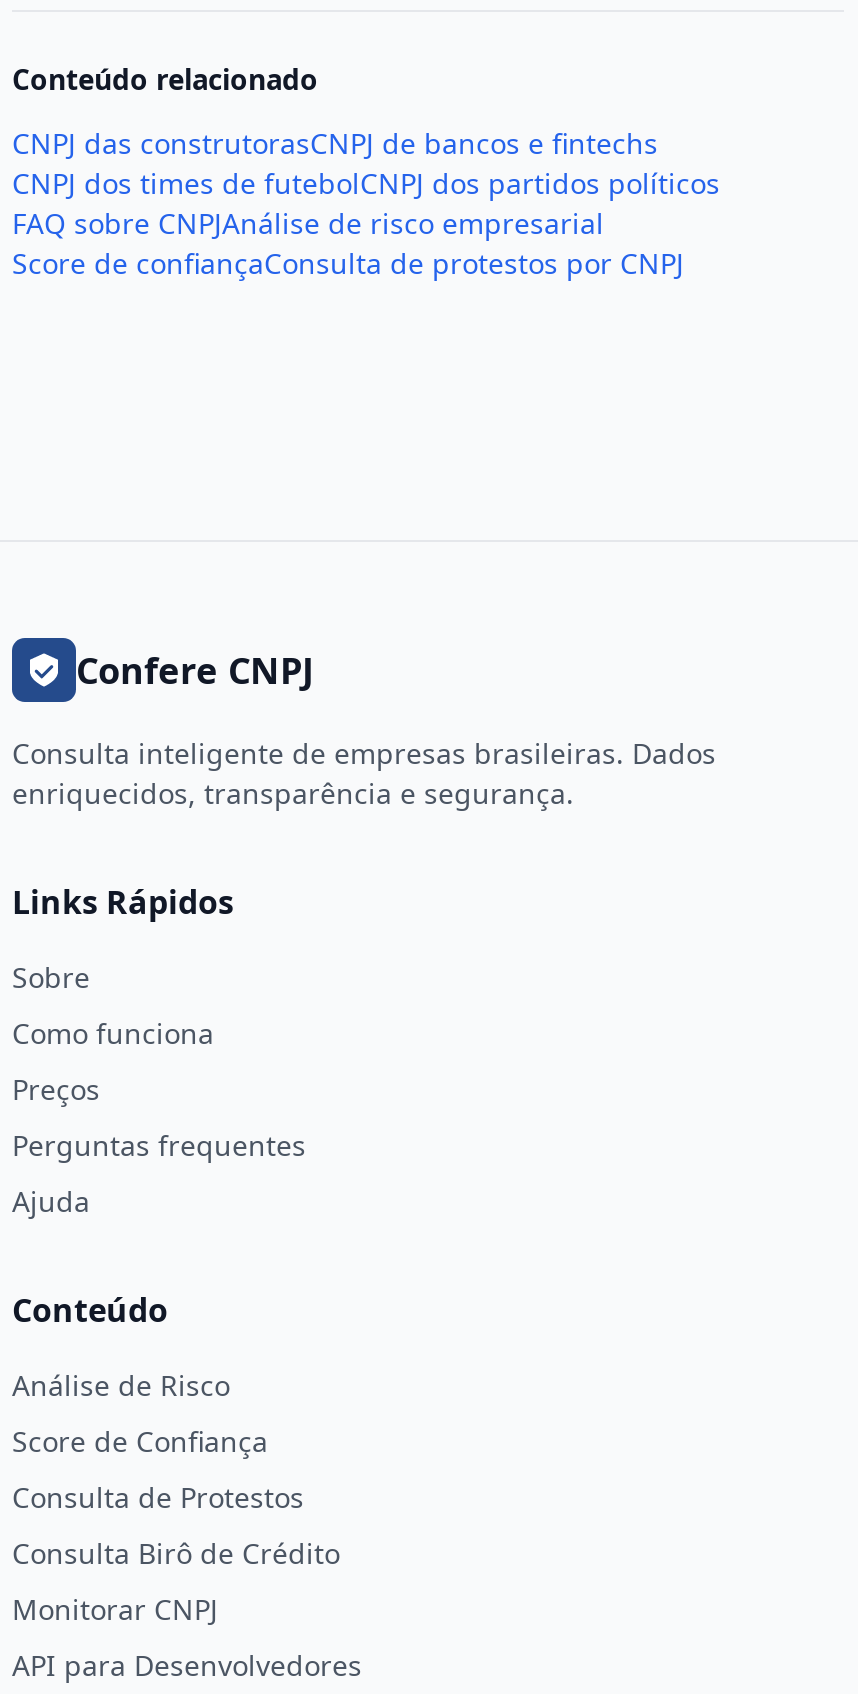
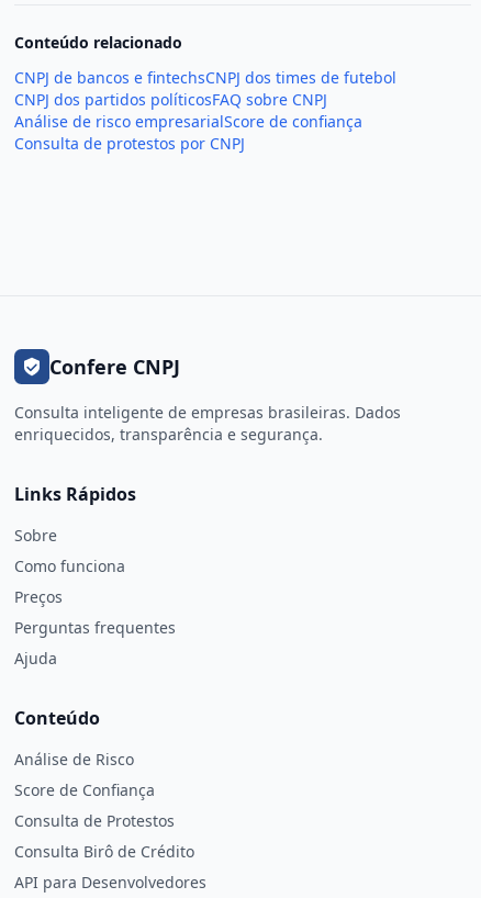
- CNPJ das construtorasCNPJ de bancos e fintechs
- CNPJ dos times de futebolCNPJ dos partidos políticos
- FAQ sobre CNPJAnálise de risco empresarial
- Score de confiançaConsulta de protestos por CNPJ
+ CNPJ de bancos e fintechsCNPJ dos times de futebol
+ CNPJ dos partidos políticosFAQ sobre CNPJ
+ Análise de risco empresarialScore de confiança
+ Consulta de protestos por CNPJ

- Monitorar CNPJ
